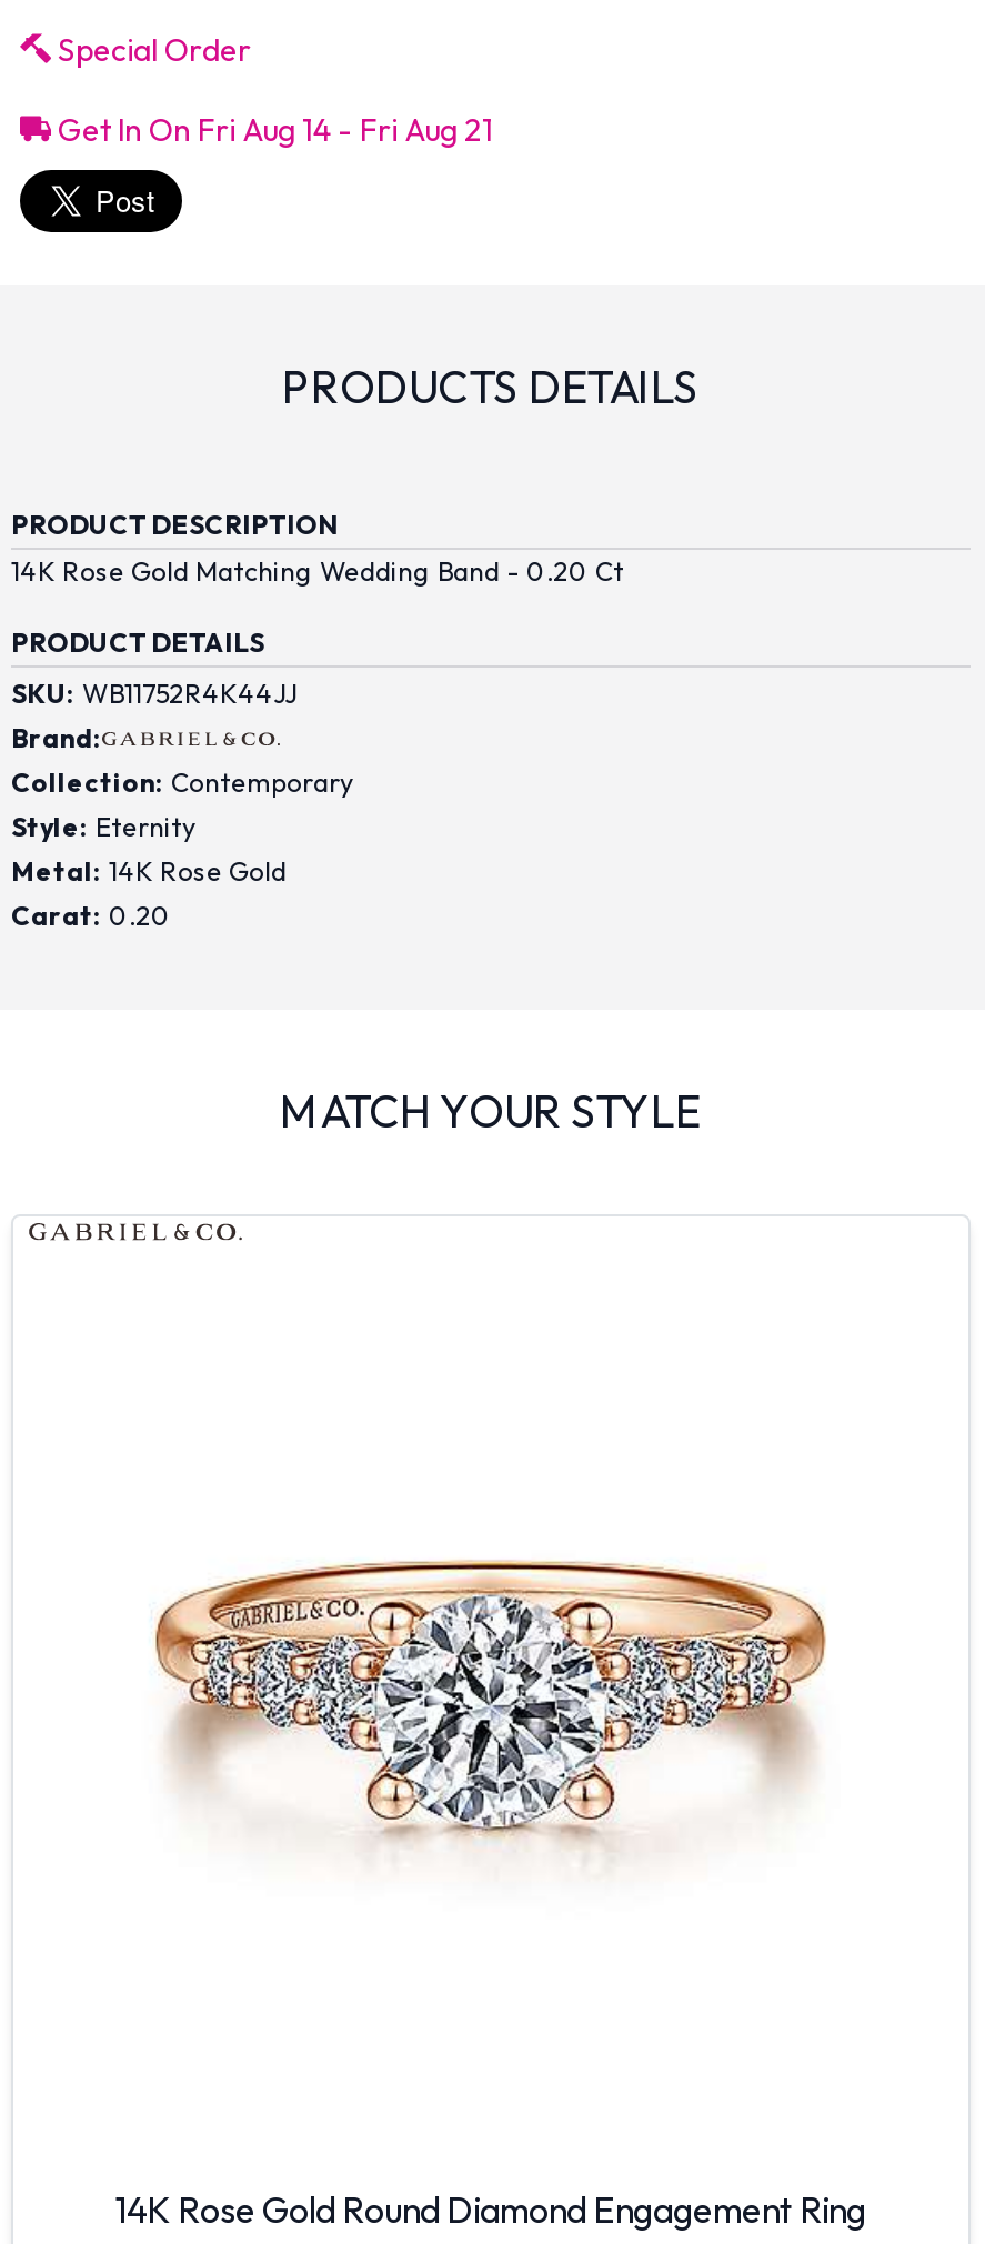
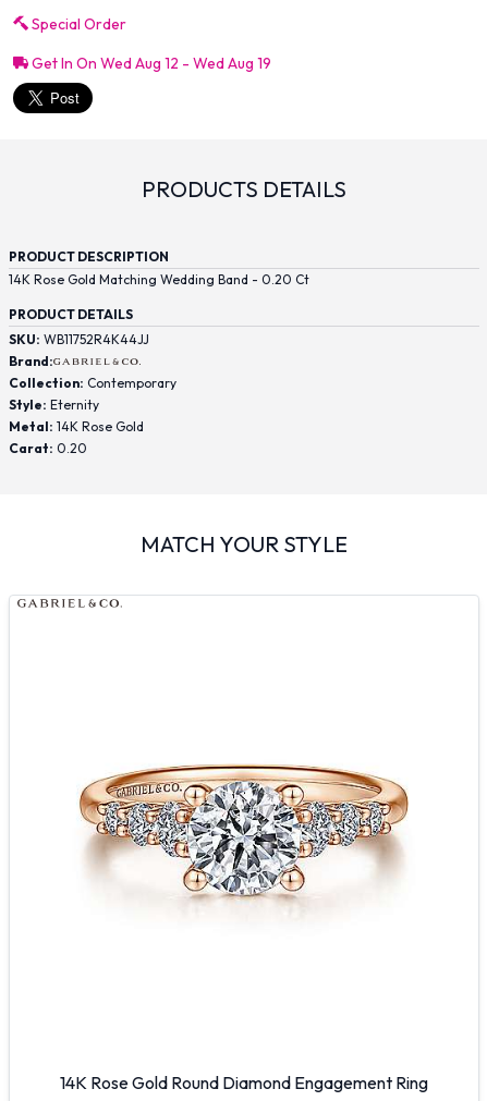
- Get In On Fri Aug 14 - Fri Aug 21
+ Get In On Wed Aug 12 - Wed Aug 19
